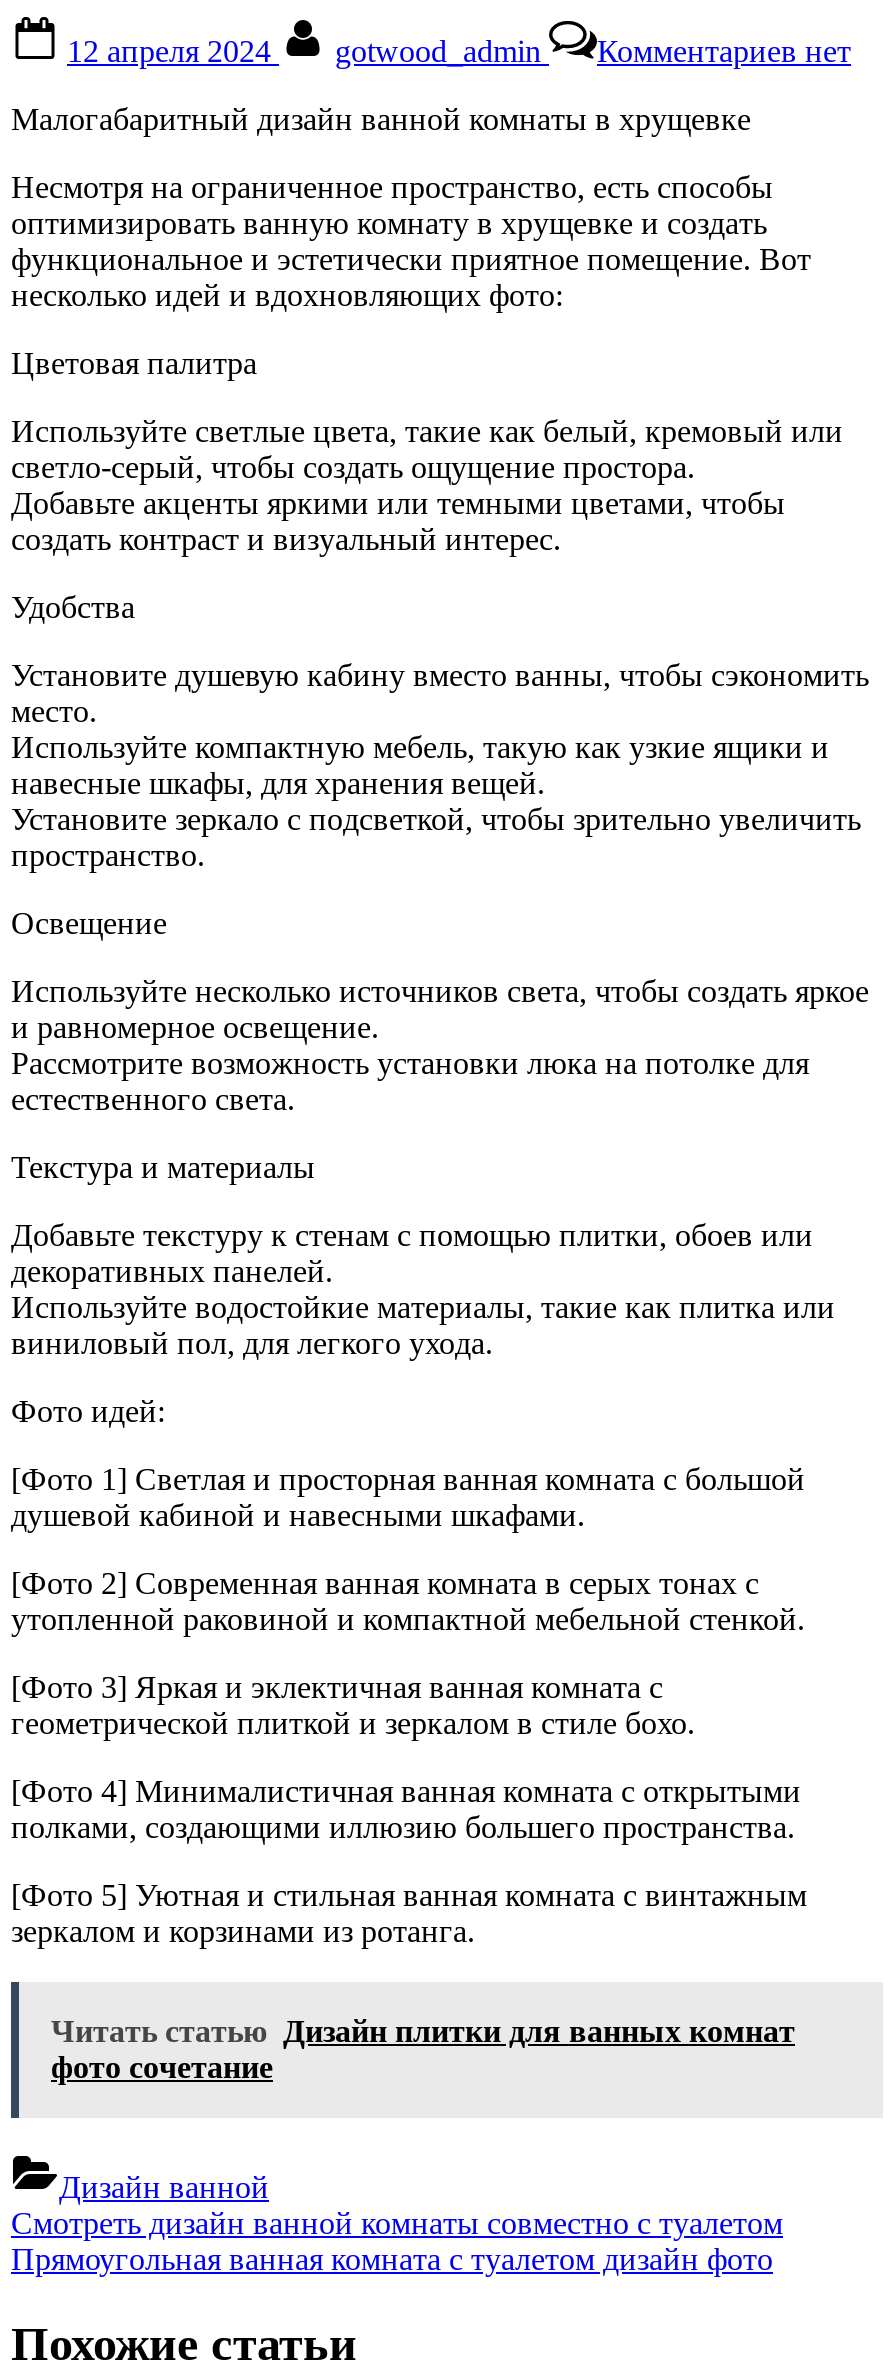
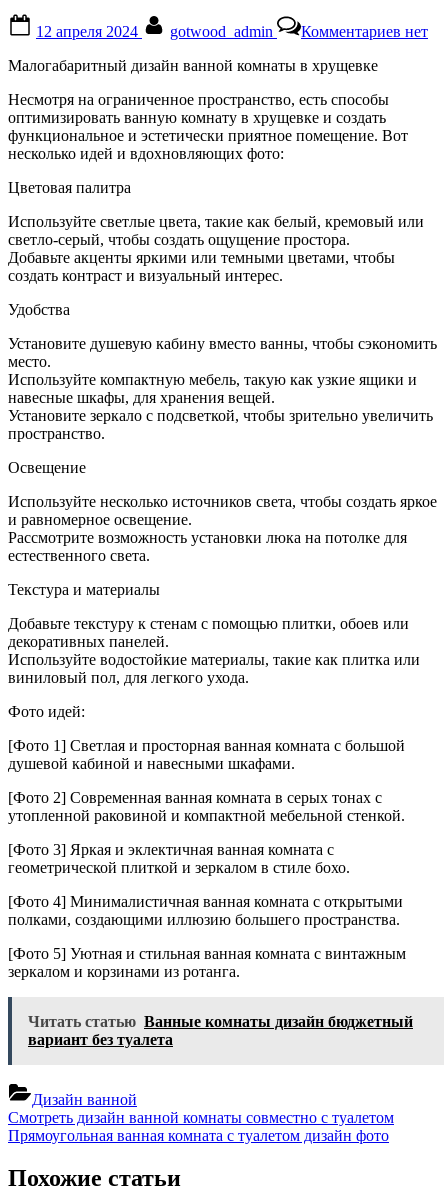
- Читать статью Дизайн плитки для ванных комнат
- фото сочетание
+ Читать статью Ванные комнаты дизайн бюджетный
+ вариант без туалета
